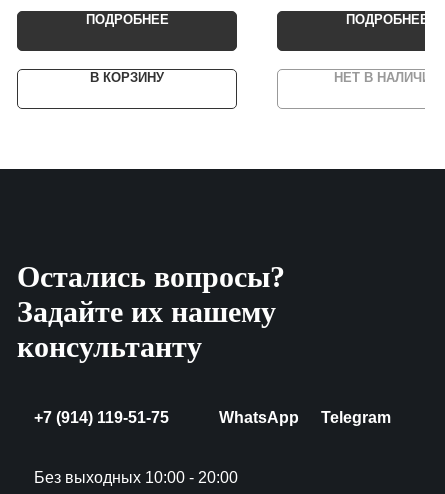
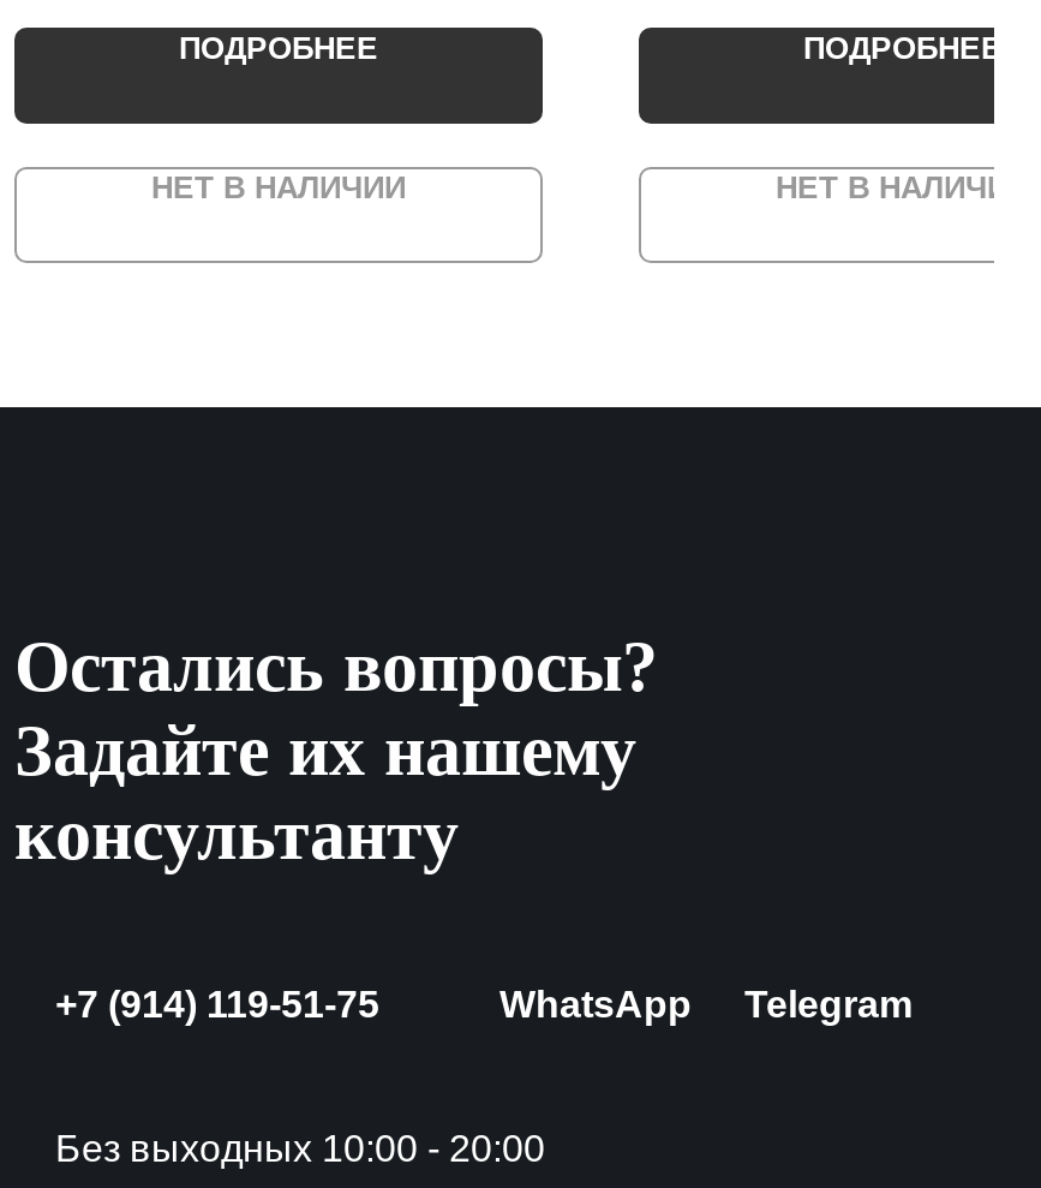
- В КОРЗИНУ
+ НЕТ В НАЛИЧИИ
